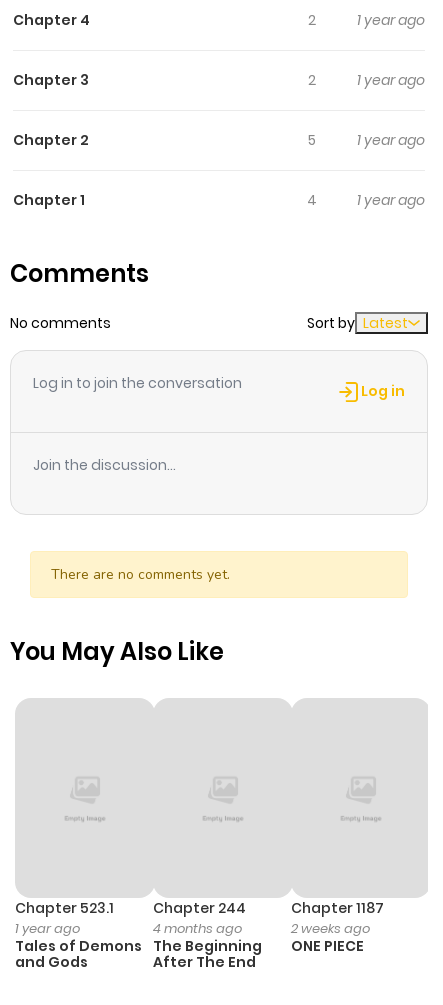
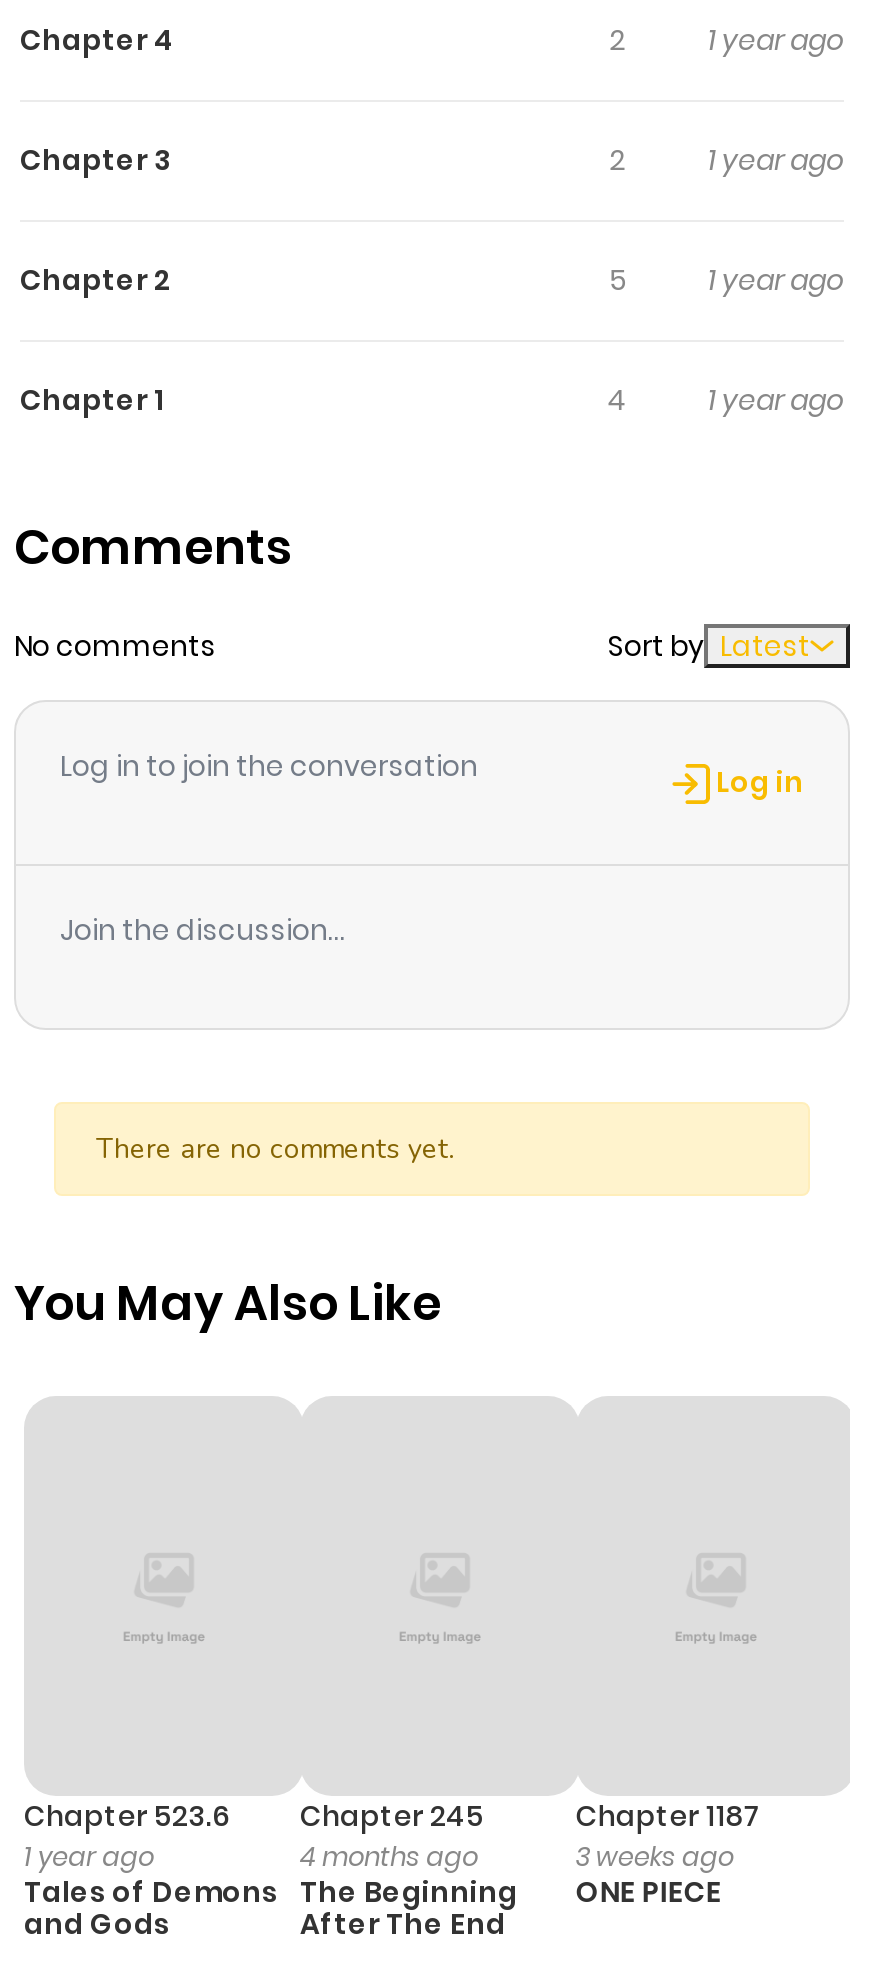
- Chapter 523.1
+ Chapter 523.6

- Chapter 244
+ Chapter 245

- 2 weeks ago
+ 3 weeks ago
